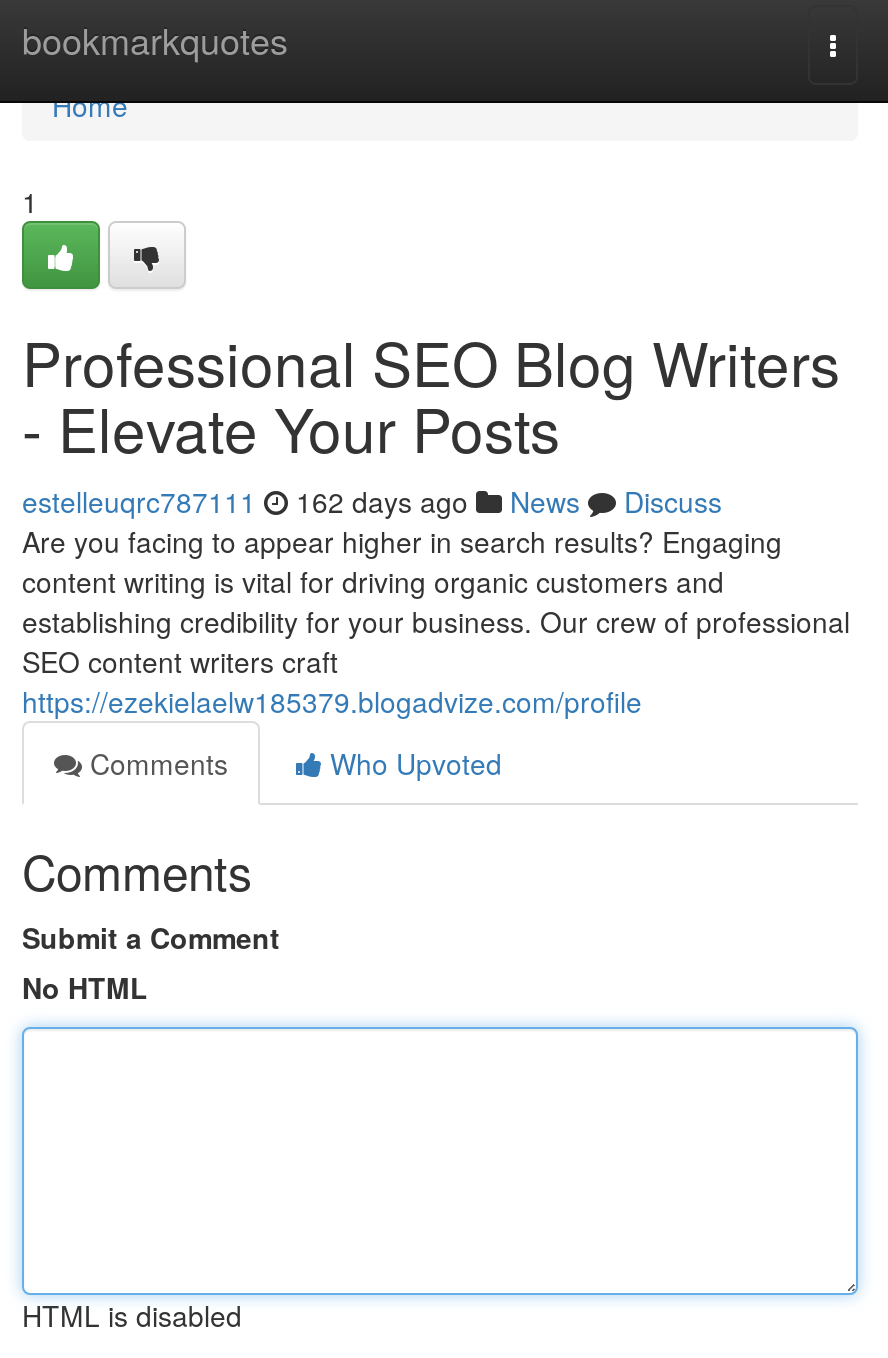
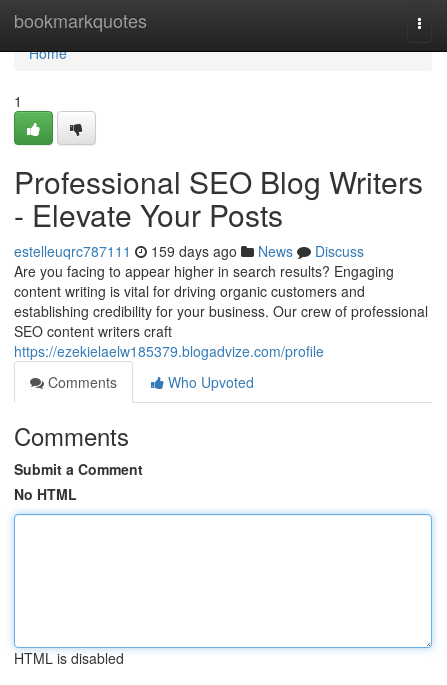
- estelleuqrc787111 162 days ago News Discuss
+ estelleuqrc787111 159 days ago News Discuss
